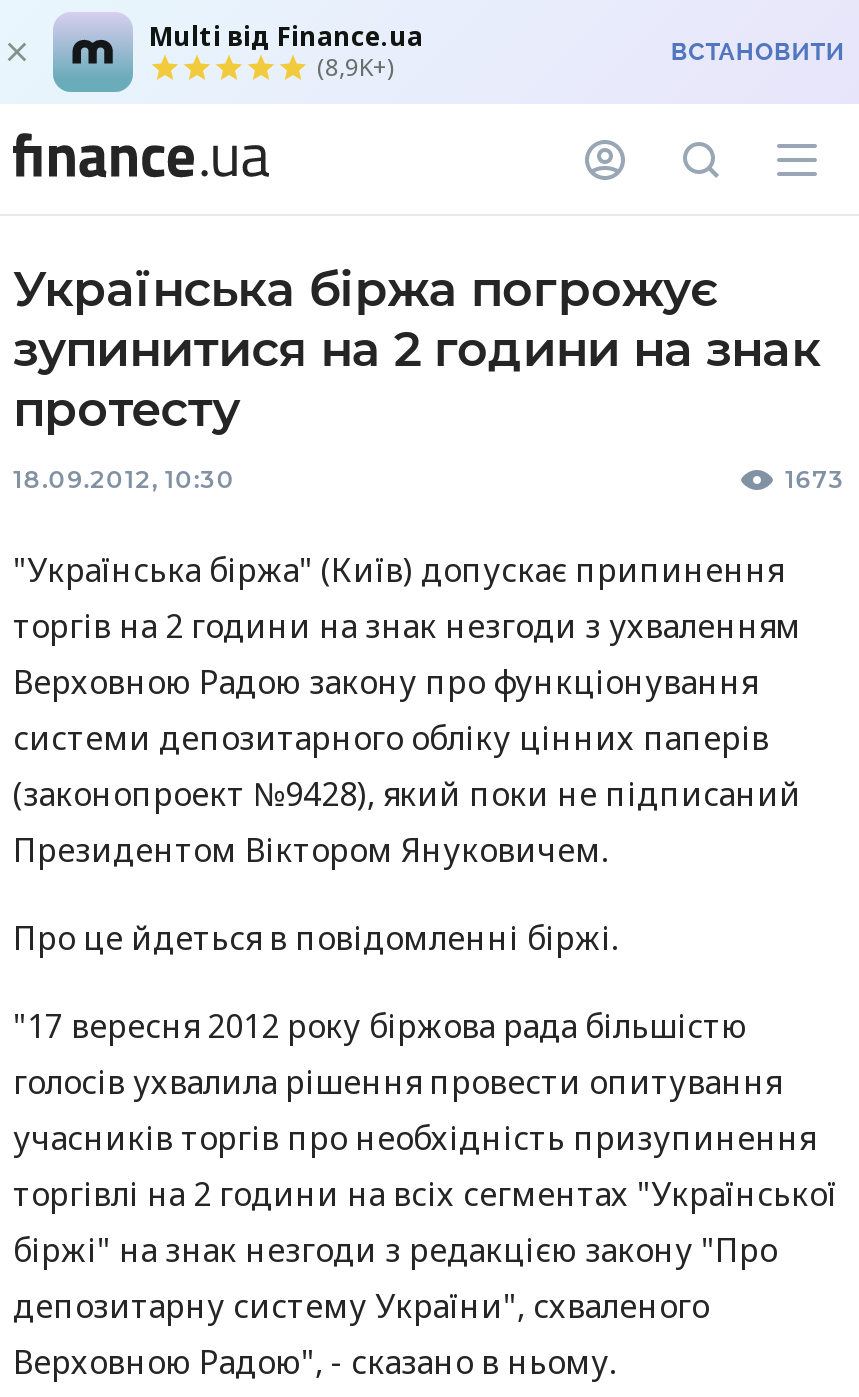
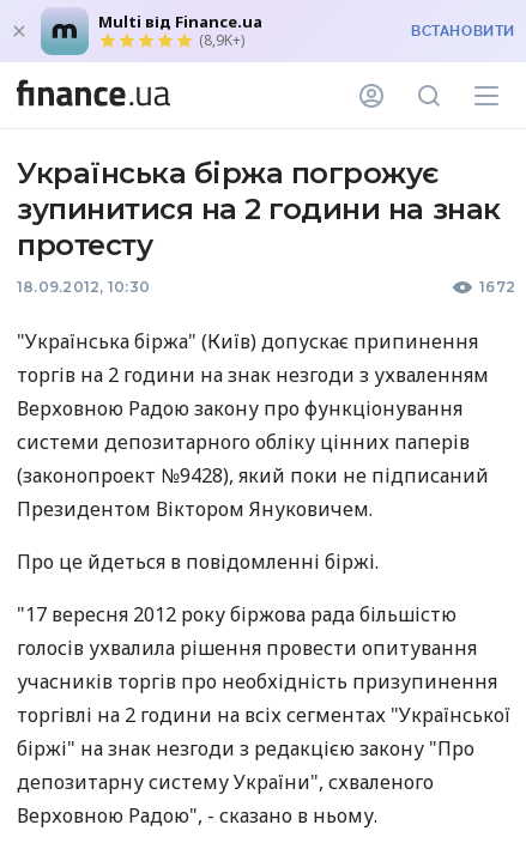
- 1673
+ 1672
